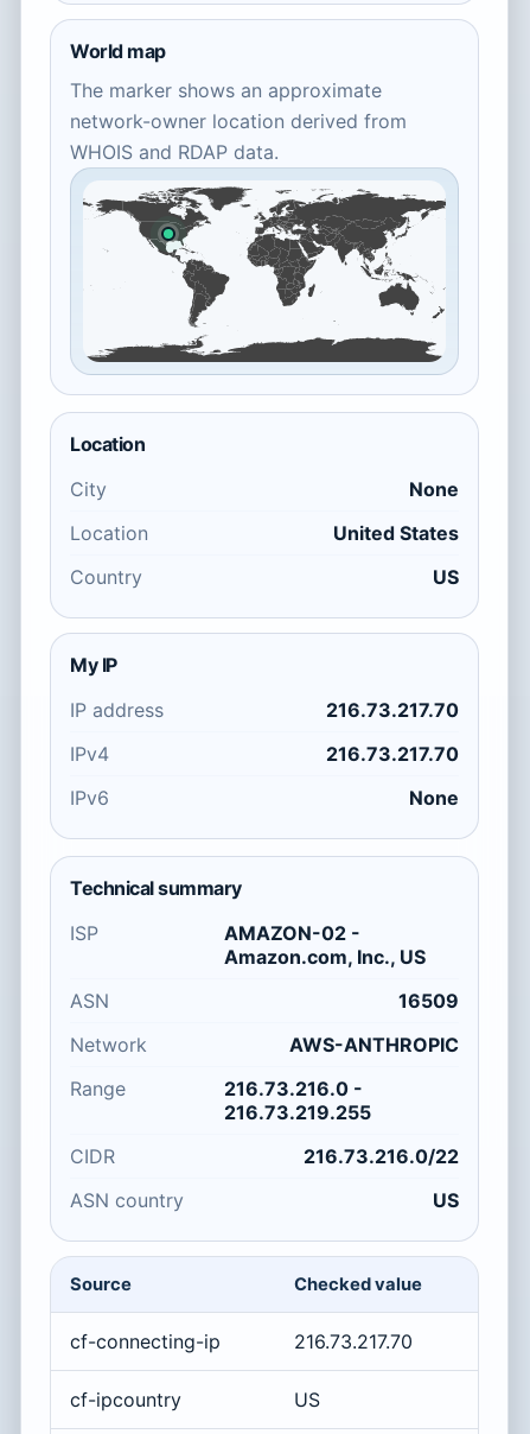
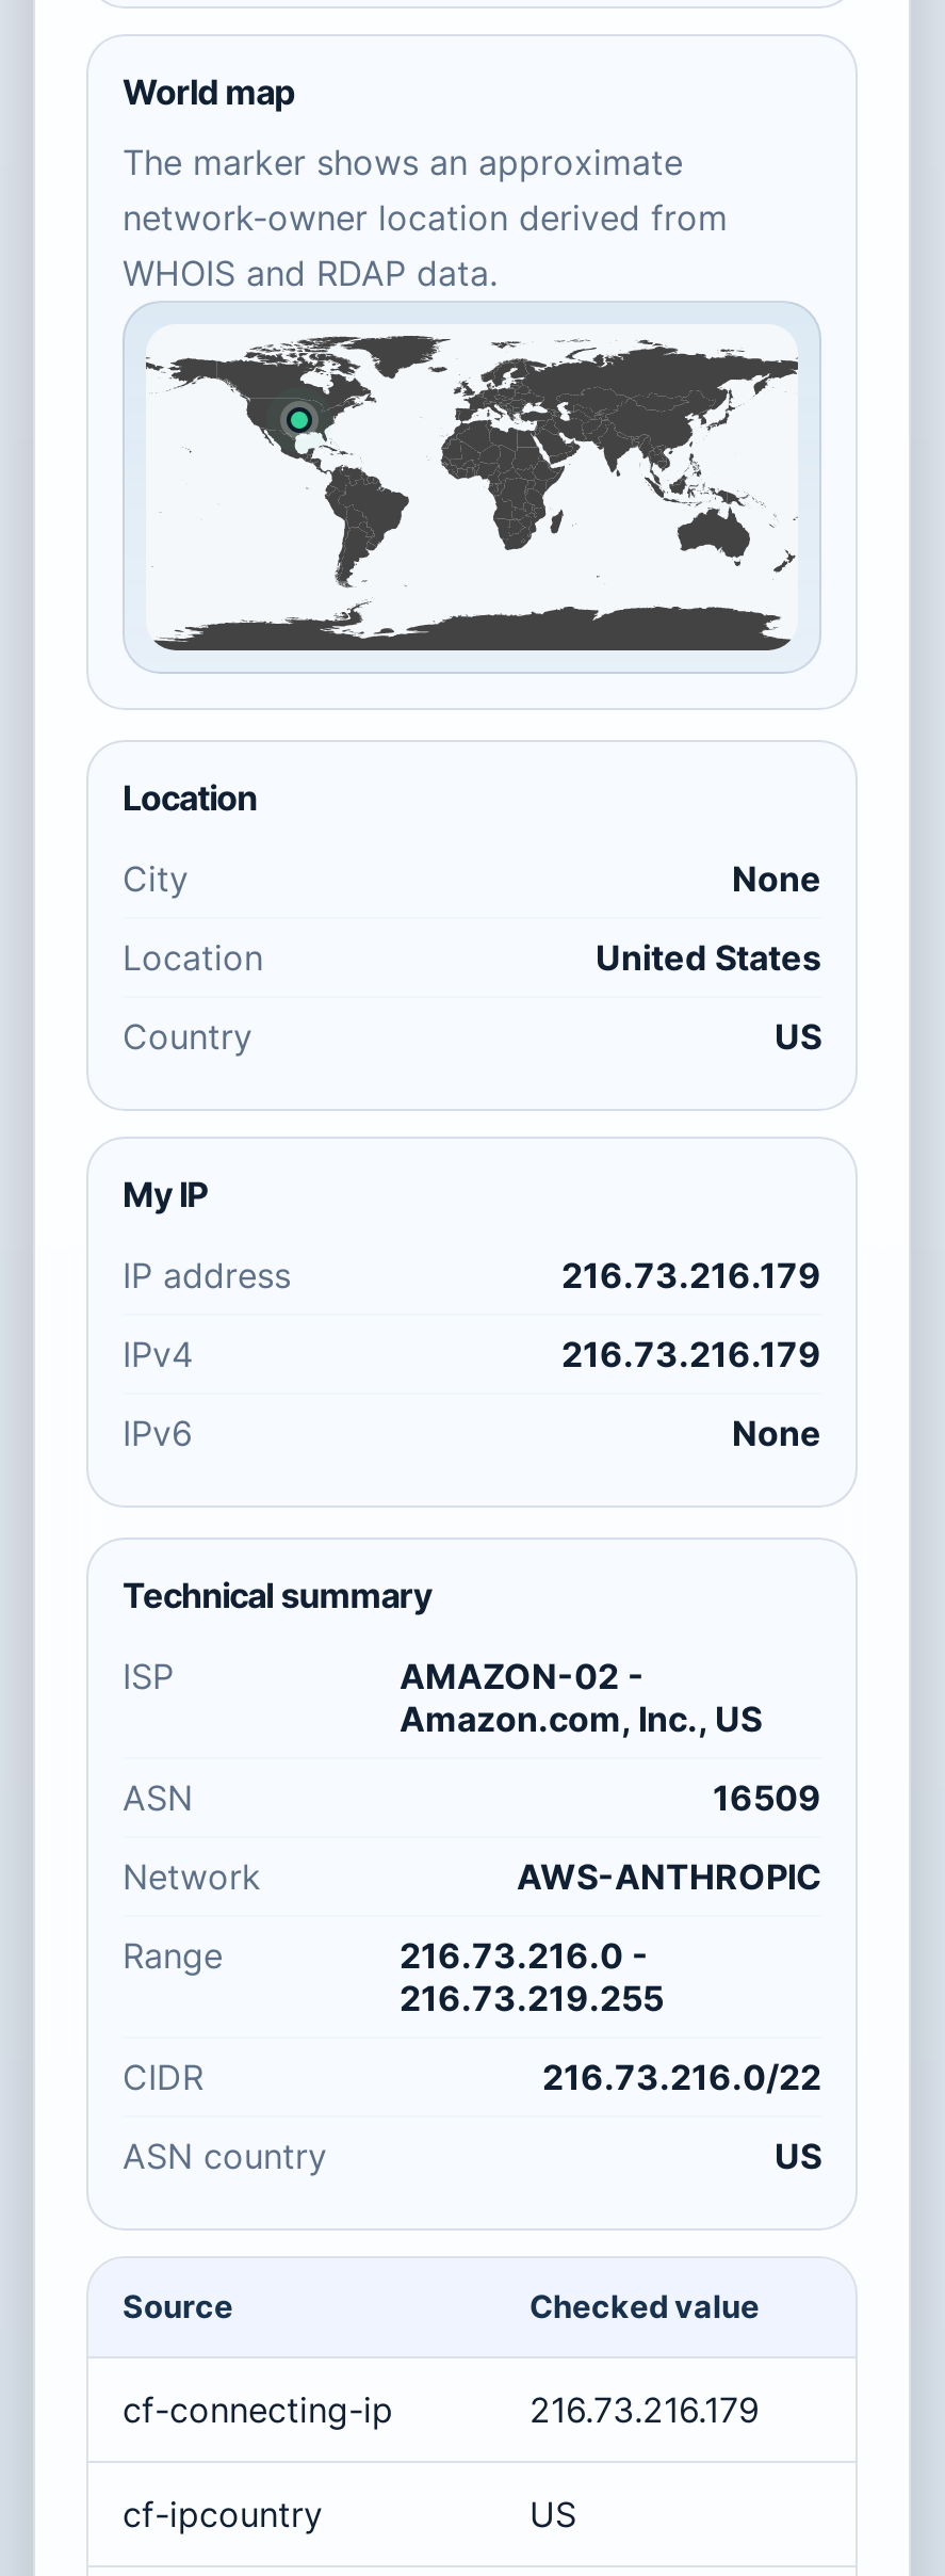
- 216.73.217.70
+ 216.73.216.179

- 216.73.217.70
+ 216.73.216.179

- 216.73.217.70
+ 216.73.216.179
